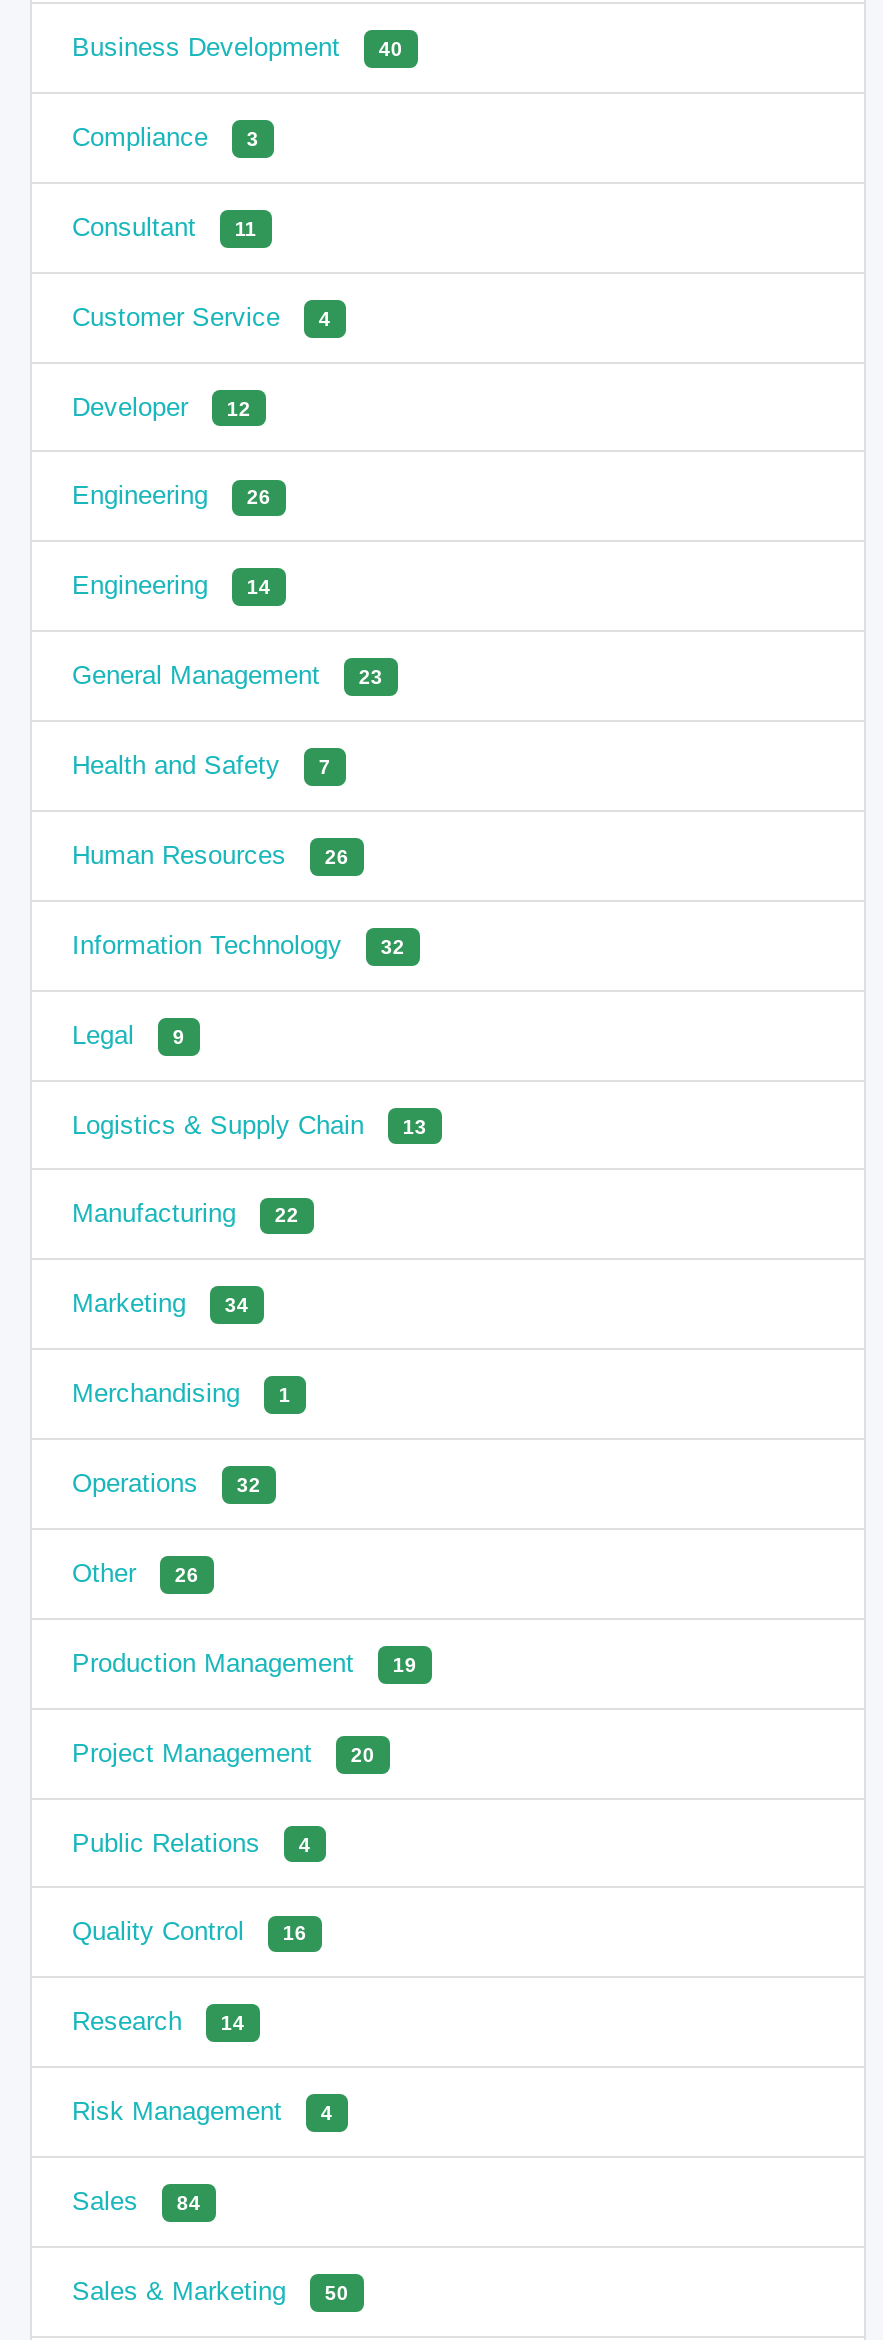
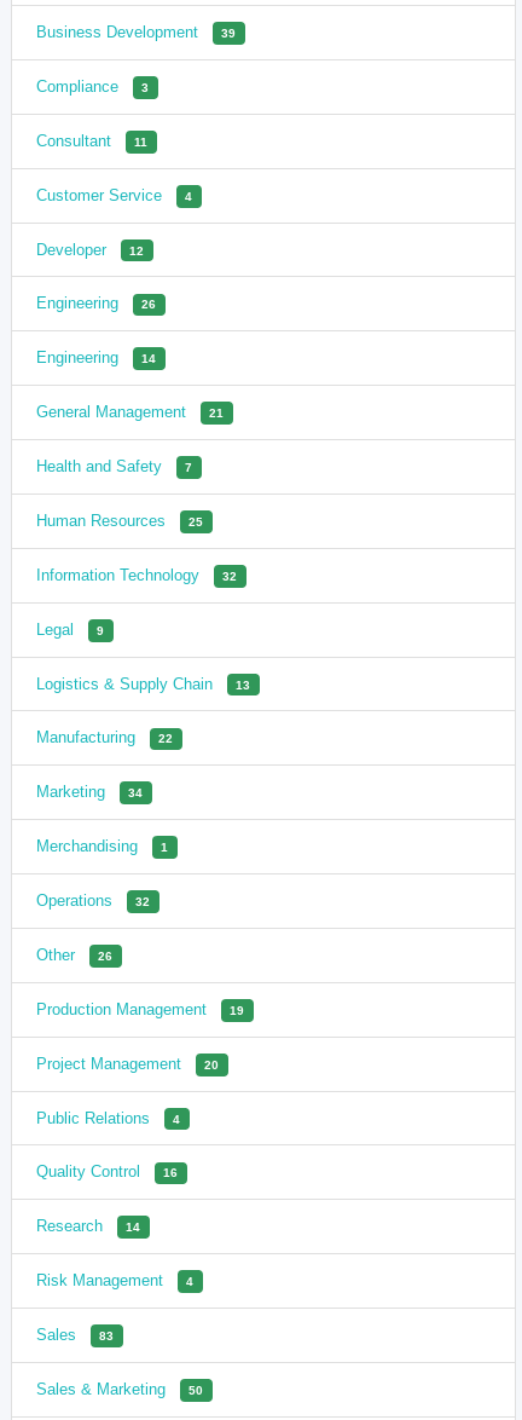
- Business Development 40
+ Business Development 39

- General Management 23
+ General Management 21

- Human Resources 26
+ Human Resources 25

- Sales 84
+ Sales 83
